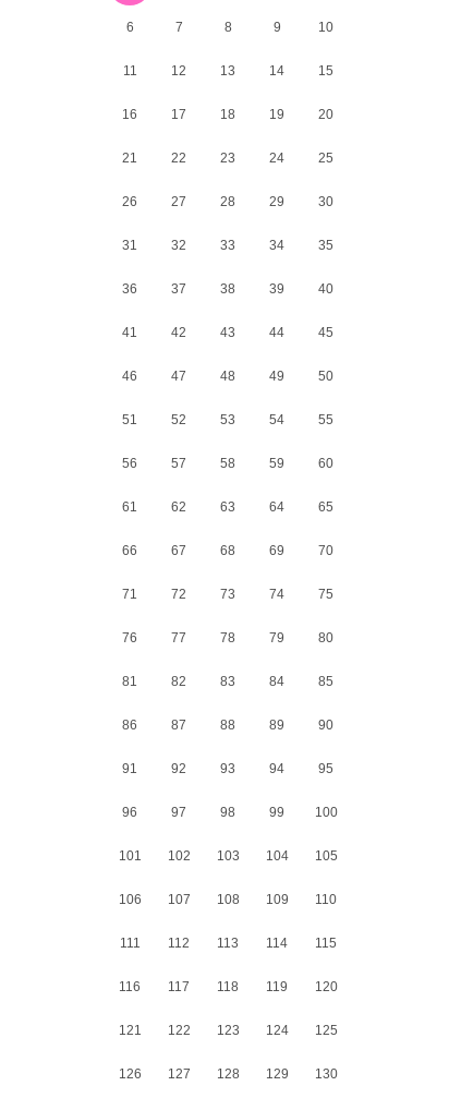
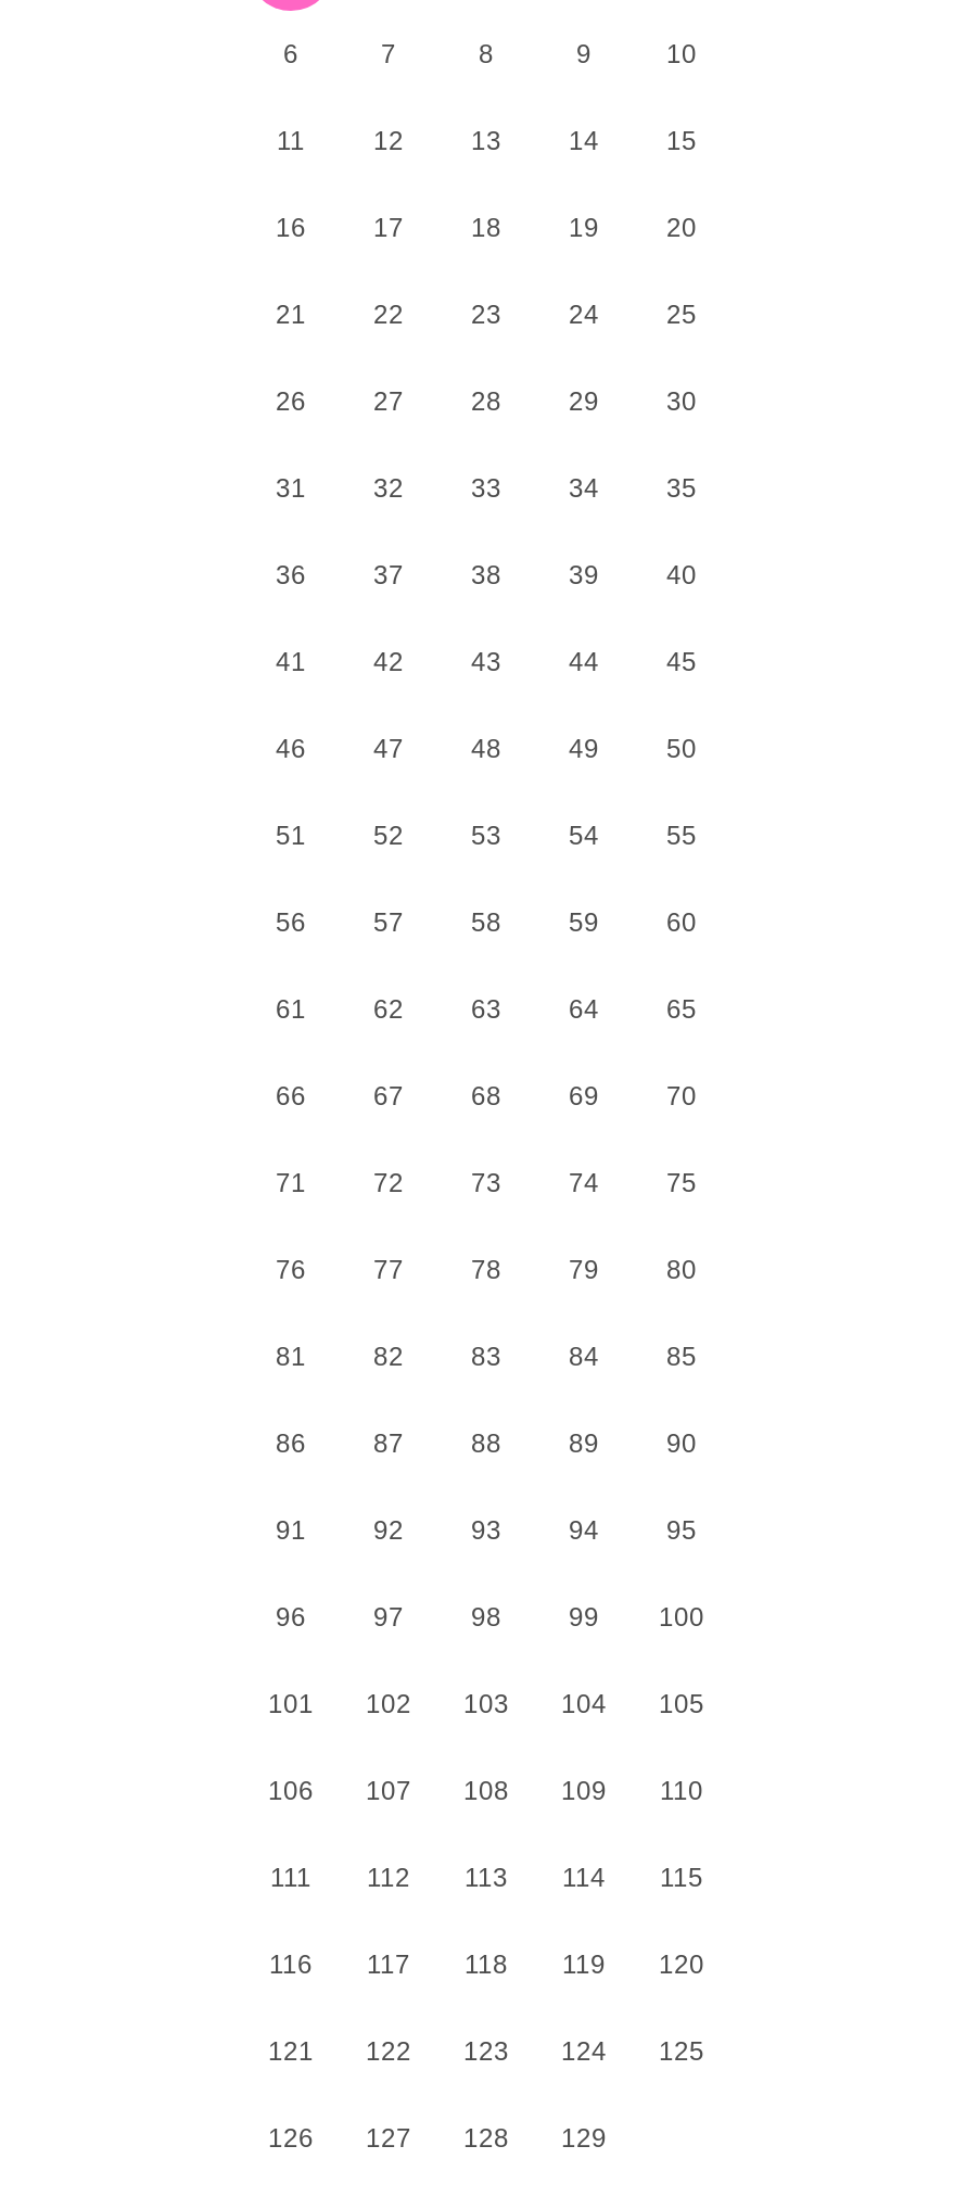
- 130
